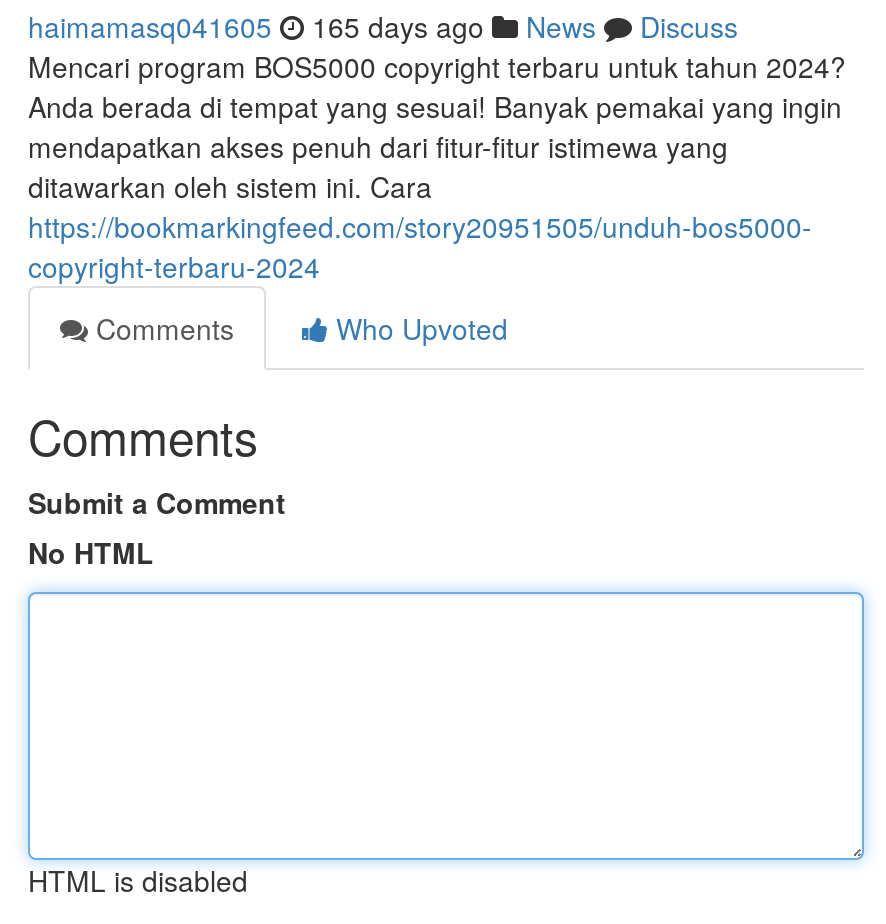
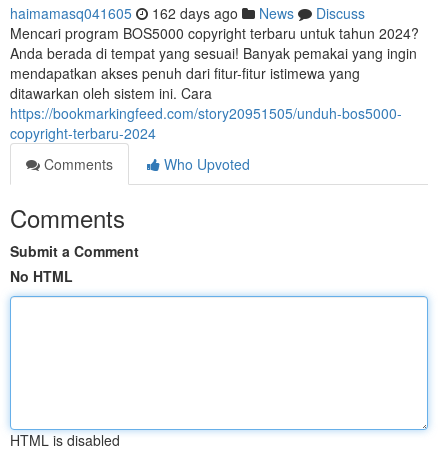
- haimamasq041605 165 days ago News Discuss
+ haimamasq041605 162 days ago News Discuss
